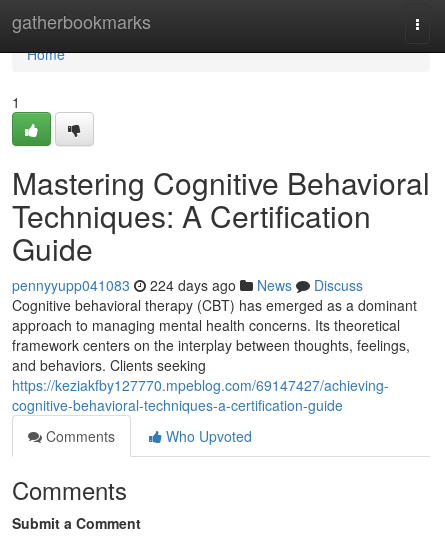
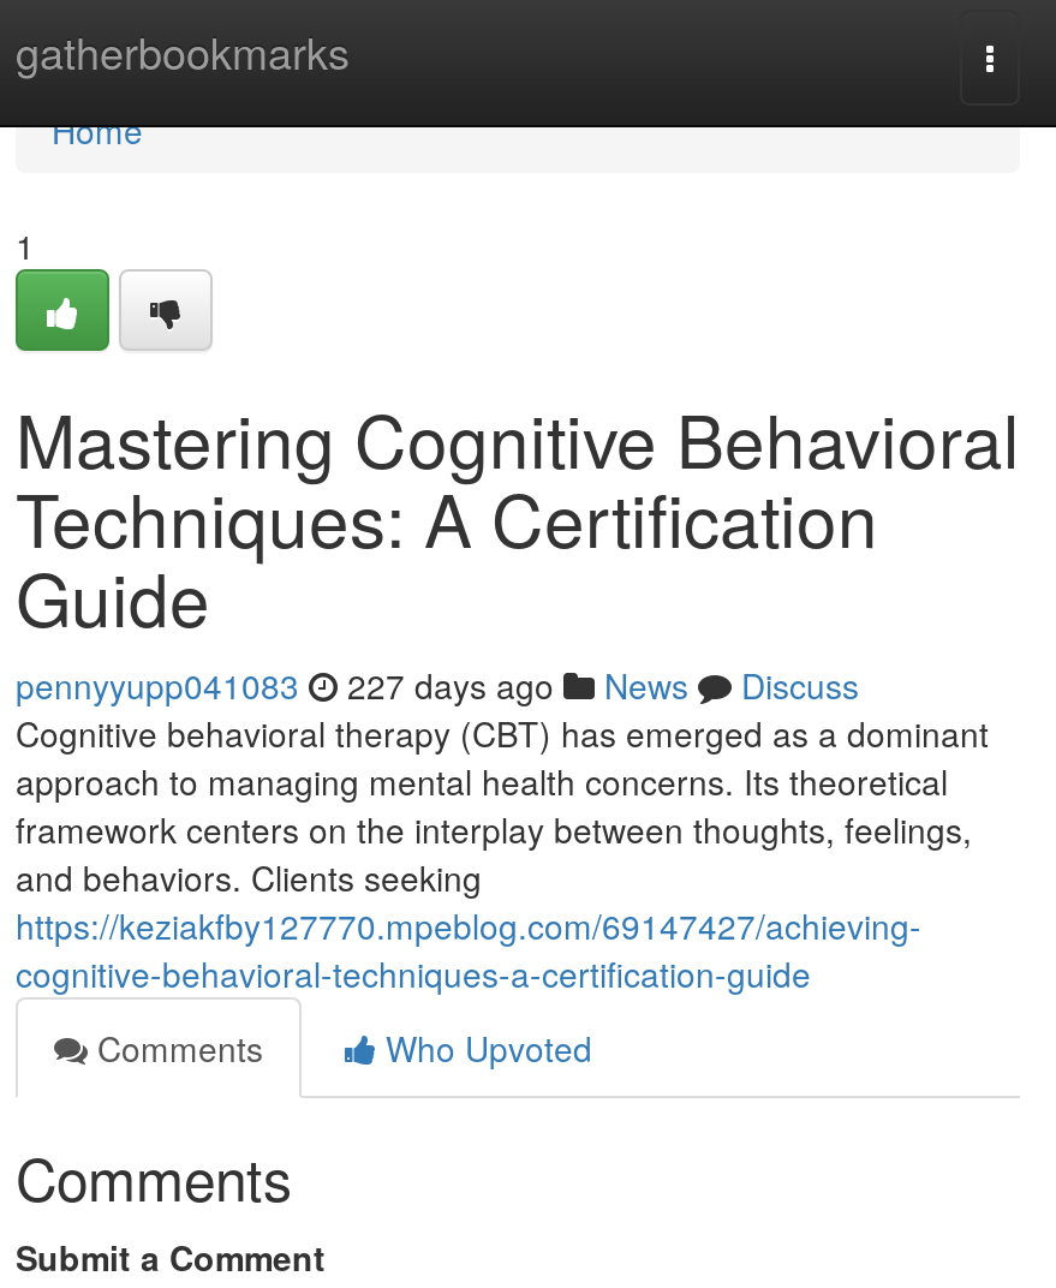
- pennyyupp041083 224 days ago News Discuss
+ pennyyupp041083 227 days ago News Discuss
